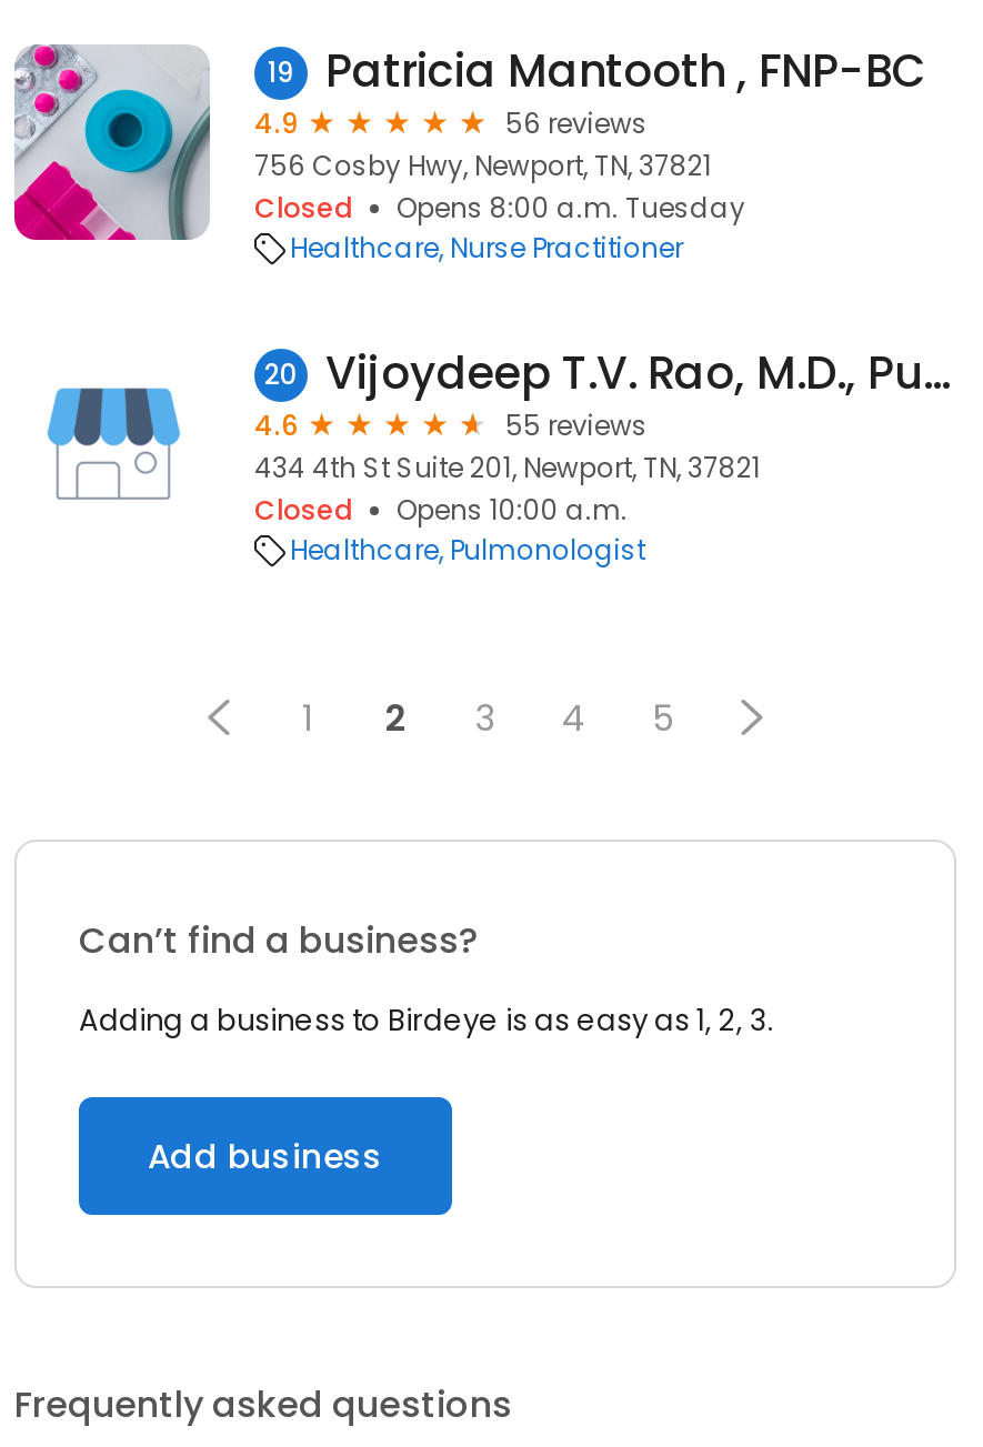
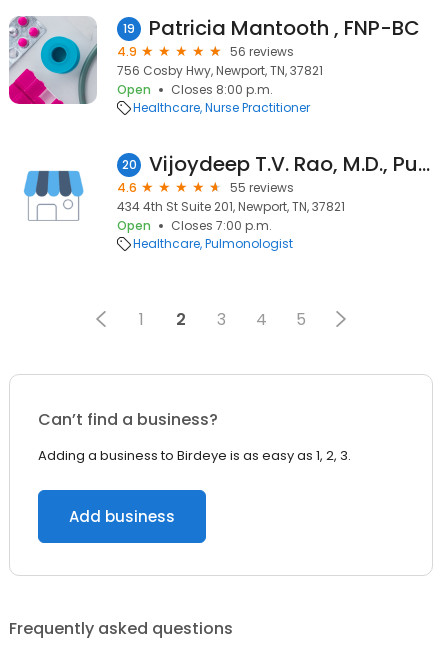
- Closed
- Opens 8:00 a.m. Tuesday
+ Open
+ Closes 8:00 p.m.

- Closed
- Opens 10:00 a.m.
+ Open
+ Closes 7:00 p.m.
